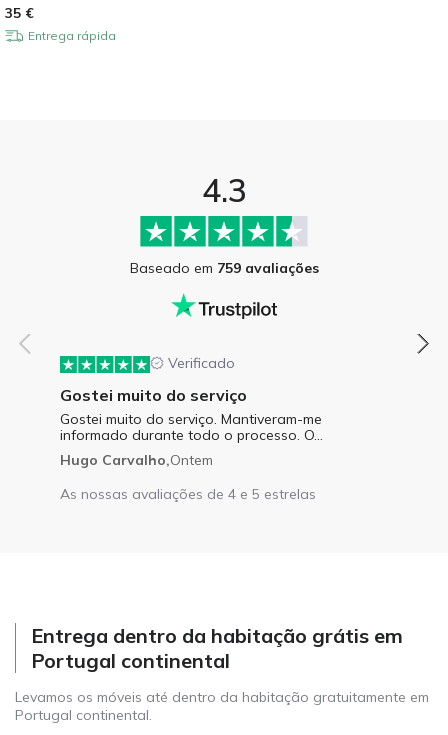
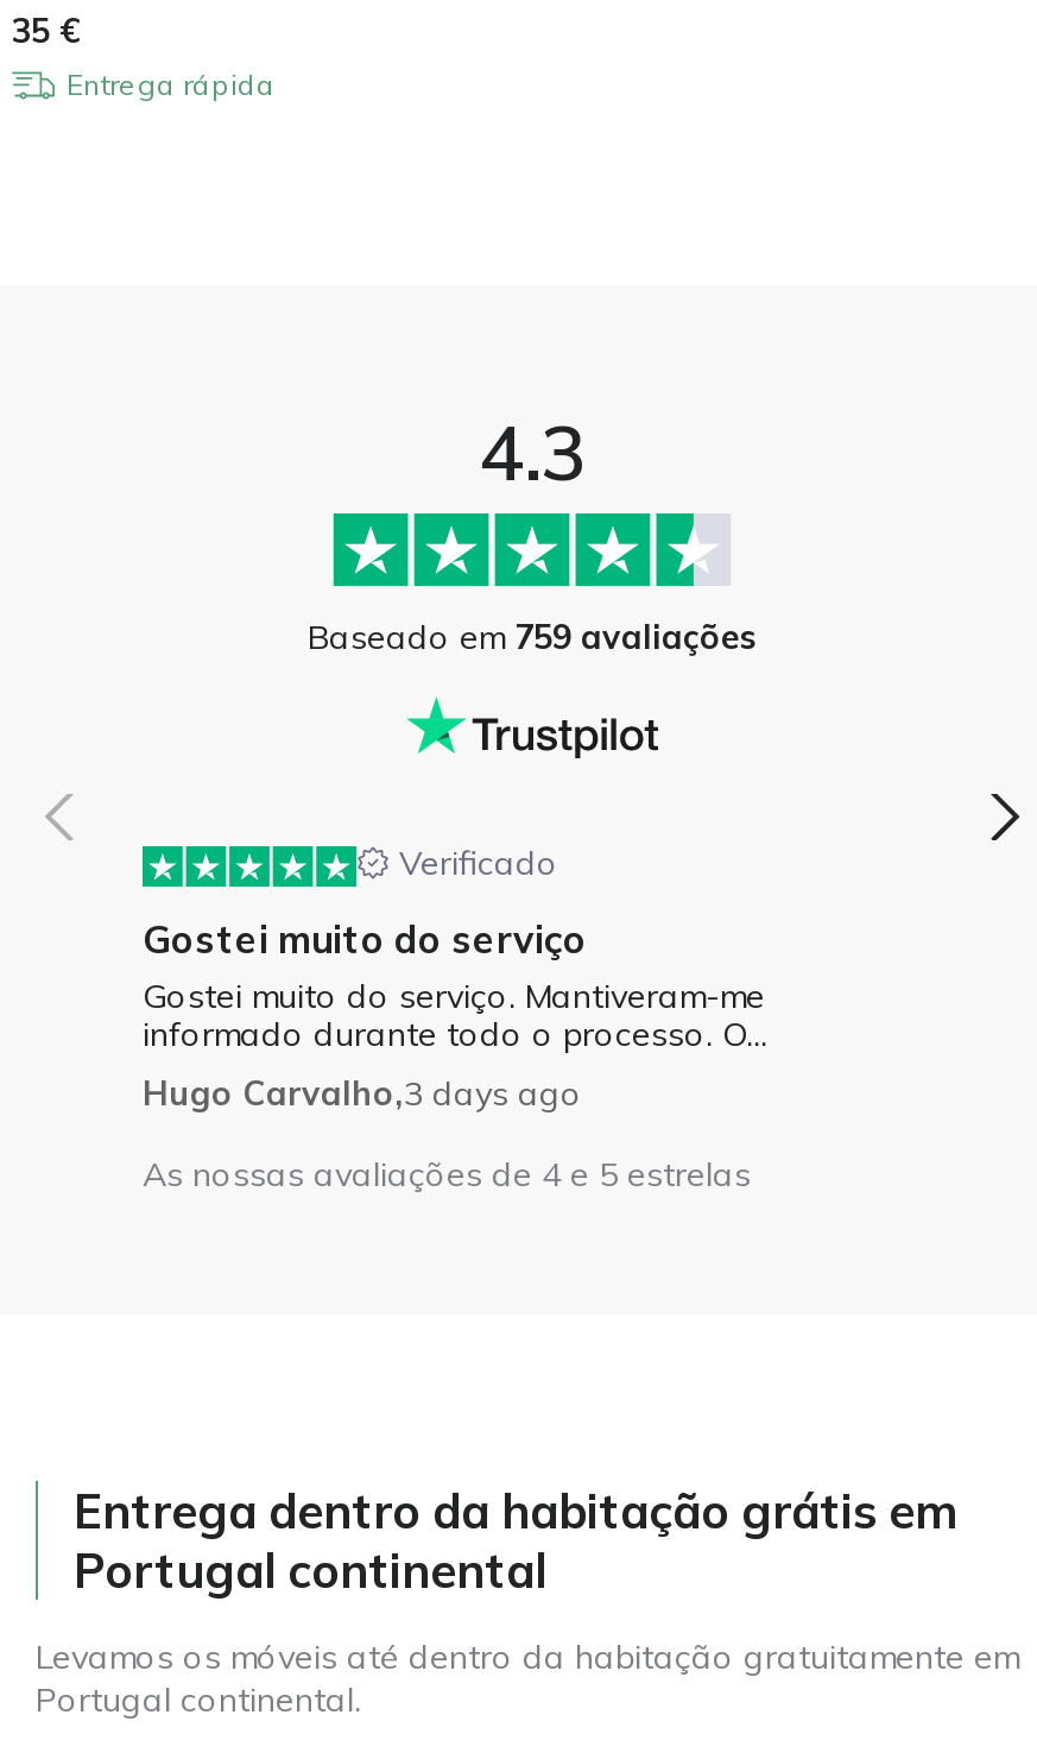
- Hugo Carvalho,Ontem
+ Hugo Carvalho,3 days ago
